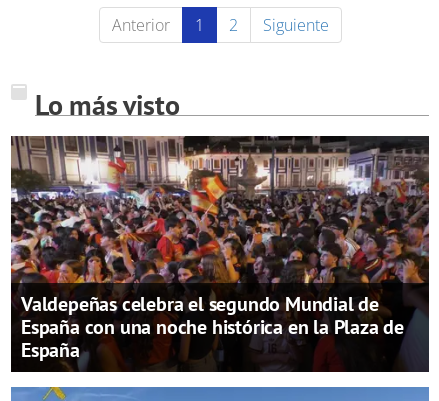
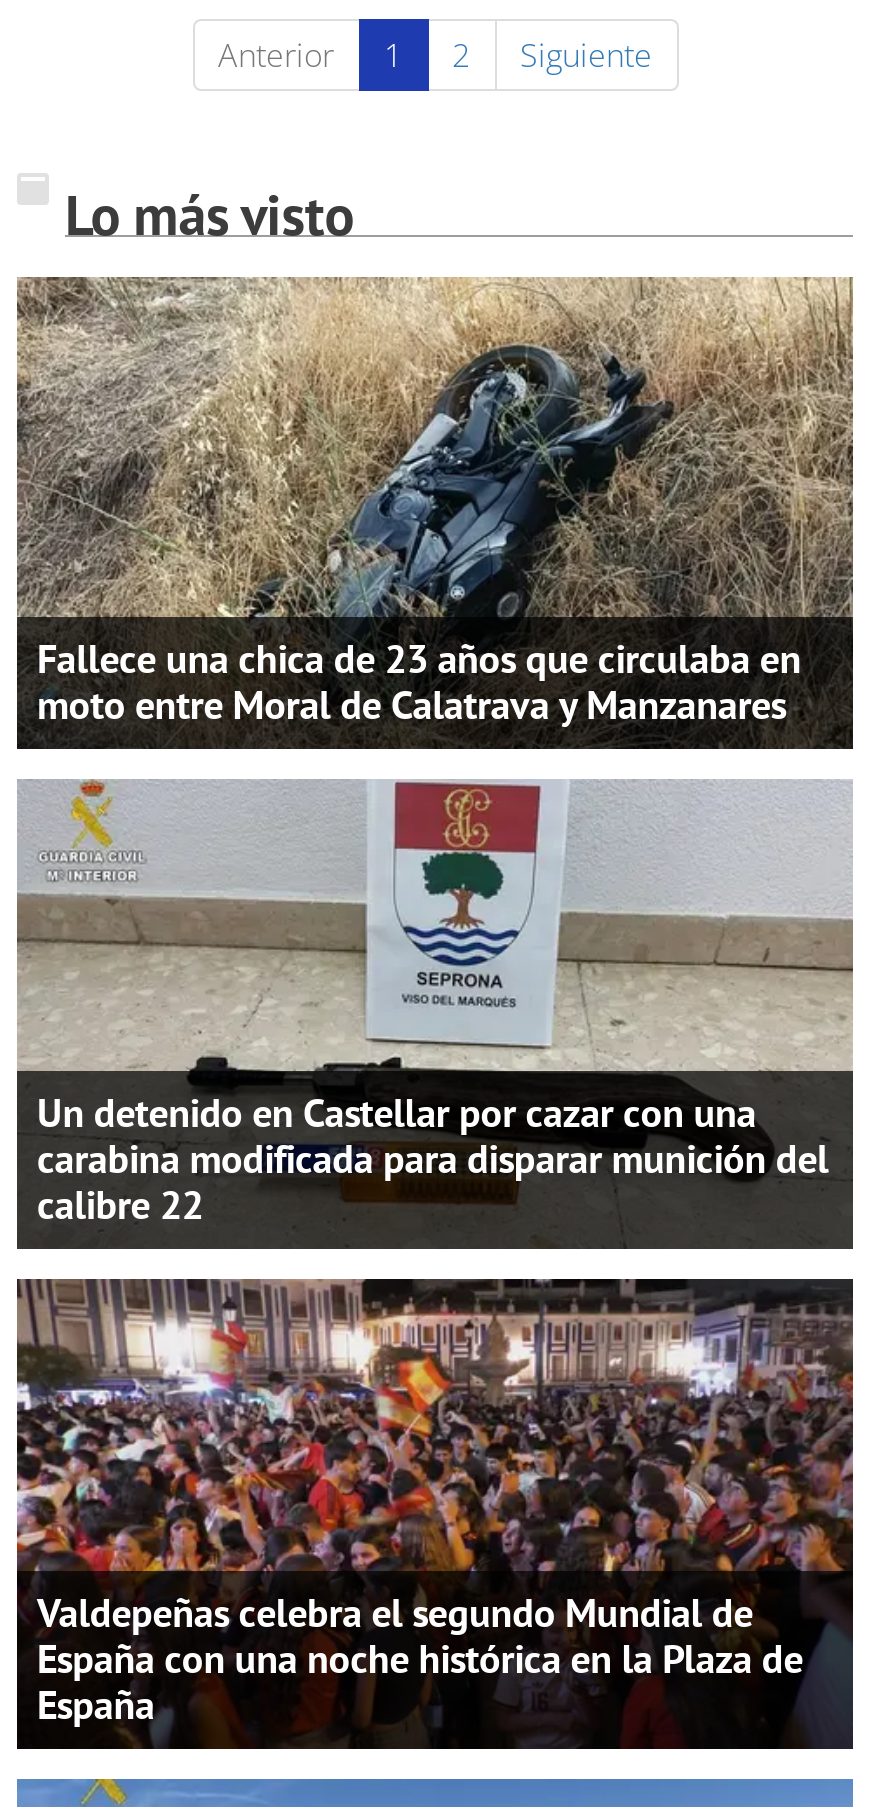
+ [image]
+ Fallece una chica de 23 años que circulaba en
+ moto entre Moral de Calatrava y Manzanares

+ [image]
+ Un detenido en Castellar por cazar con una
+ carabina modificada para disparar munición del
+ calibre 22
